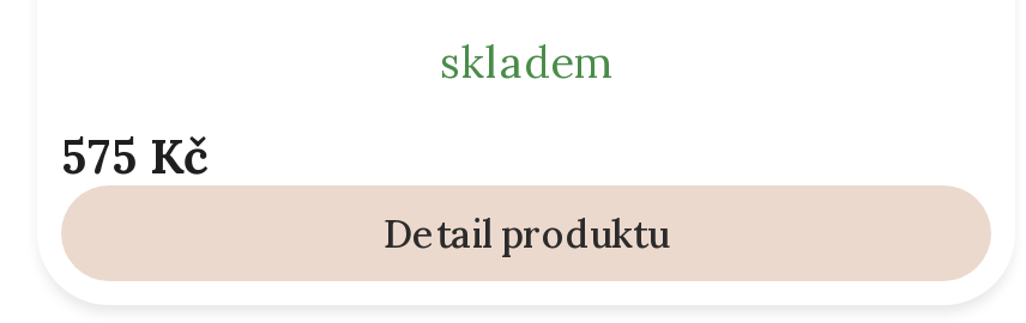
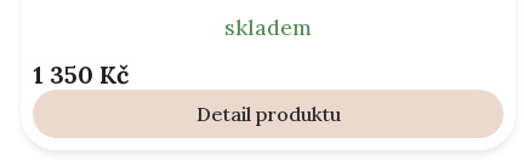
- 575 Kč
+ 1 350 Kč
